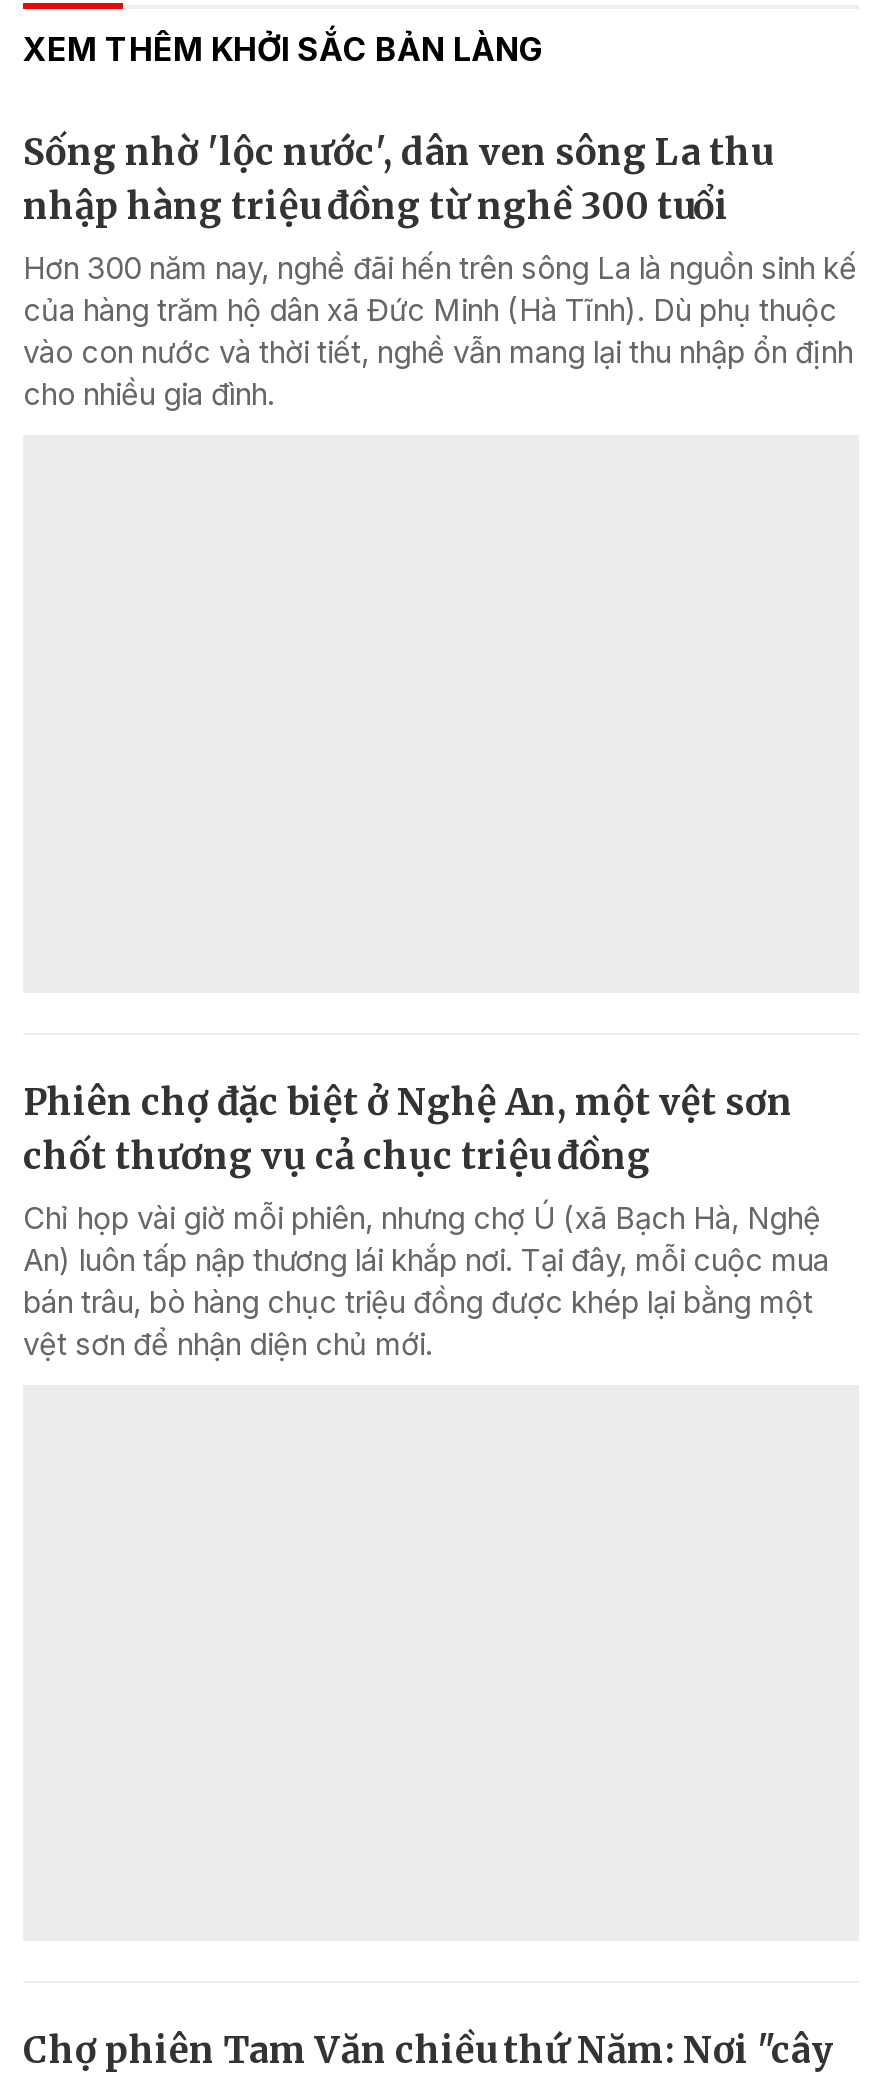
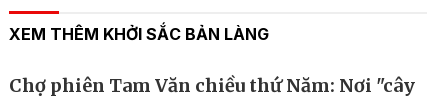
- Sống nhờ 'lộc nước', dân ven sông La thu
- nhập hàng triệu đồng từ nghề 300 tuổi
- Hơn 300 năm nay, nghề đãi hến trên sông La là nguồn sinh kế
- của hàng trăm hộ dân xã Đức Minh (Hà Tĩnh). Dù phụ thuộc
- vào con nước và thời tiết, nghề vẫn mang lại thu nhập ổn định
- cho nhiều gia đình.

- Phiên chợ đặc biệt ở Nghệ An, một vệt sơn
- chốt thương vụ cả chục triệu đồng
- Chỉ họp vài giờ mỗi phiên, nhưng chợ Ú (xã Bạch Hà, Nghệ
- An) luôn tấp nập thương lái khắp nơi. Tại đây, mỗi cuộc mua
- bán trâu, bò hàng chục triệu đồng được khép lại bằng một
- vệt sơn để nhận diện chủ mới.
